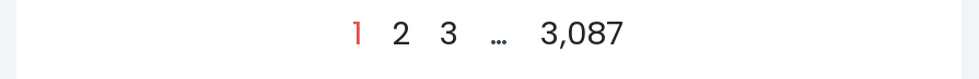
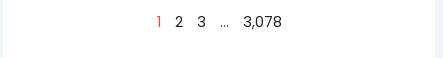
- 3,087
+ 3,078
